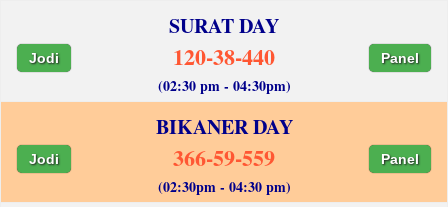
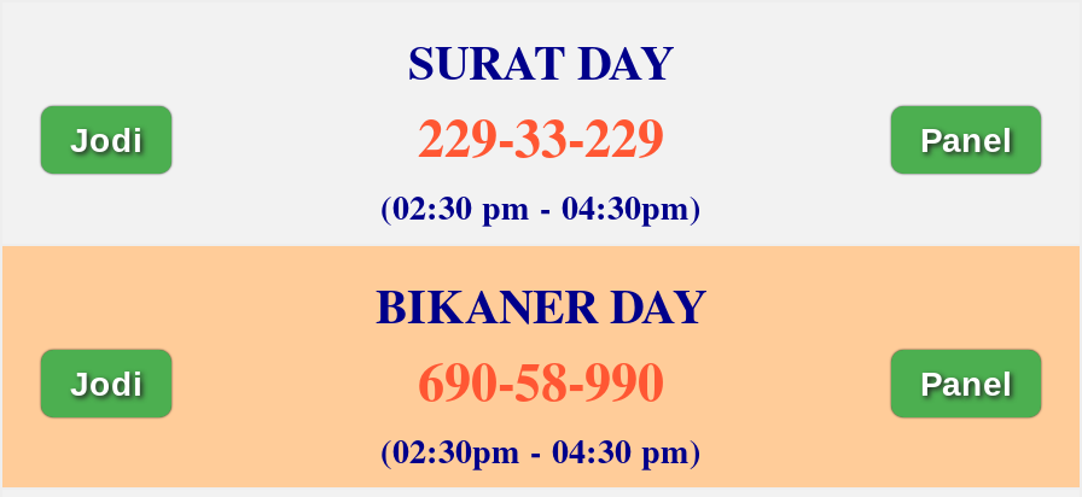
- 120-38-440
+ 229-33-229

- 366-59-559
+ 690-58-990
